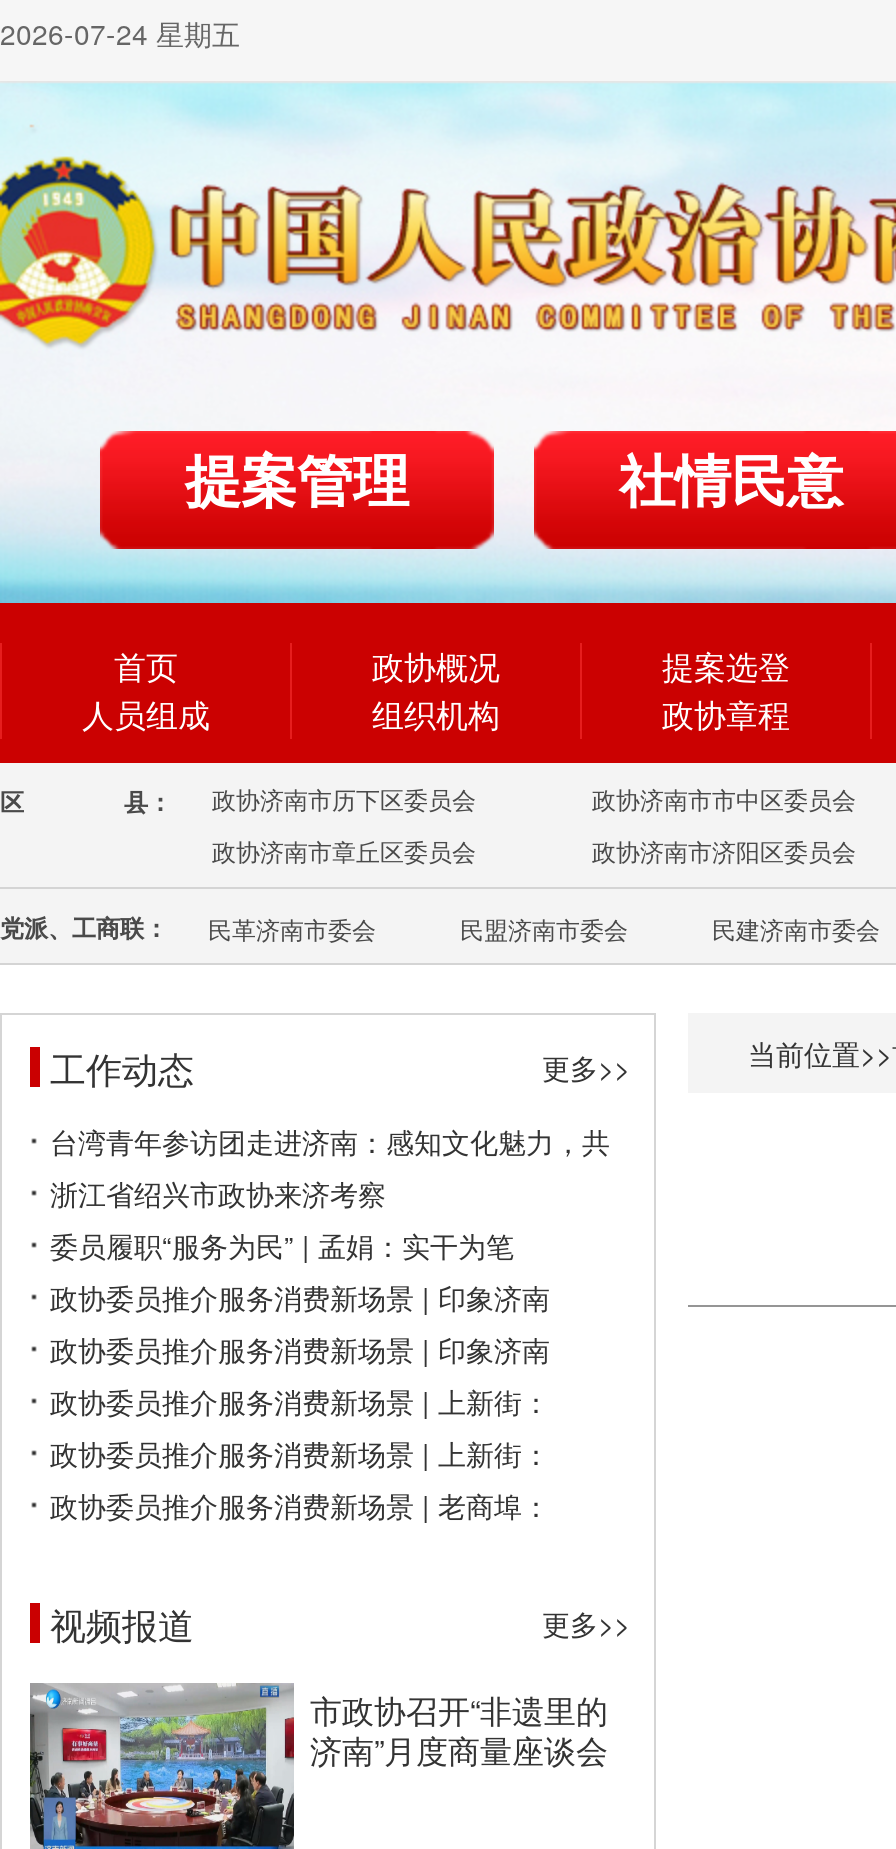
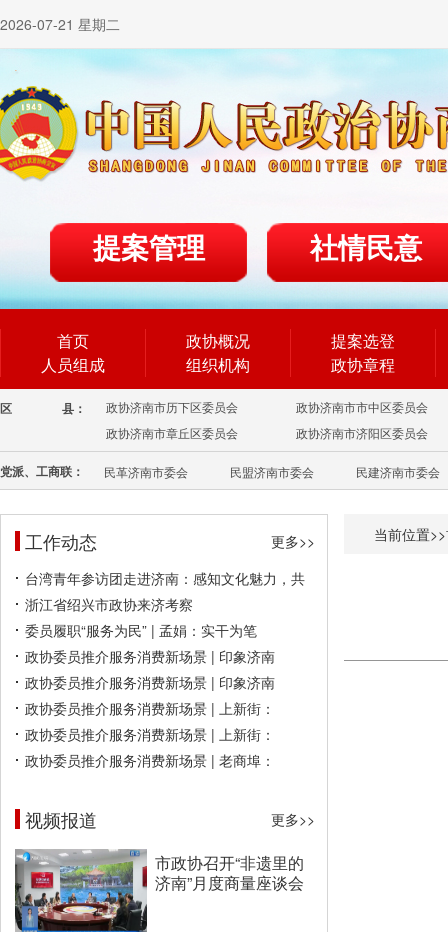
- 2026-07-24 星期五
+ 2026-07-21 星期二
